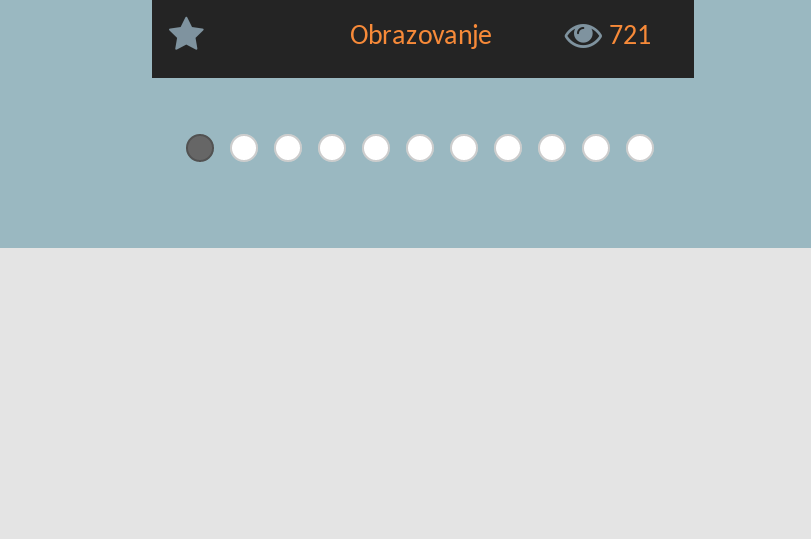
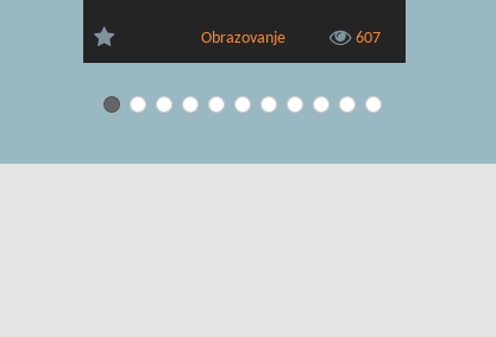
- 721
+ 607
